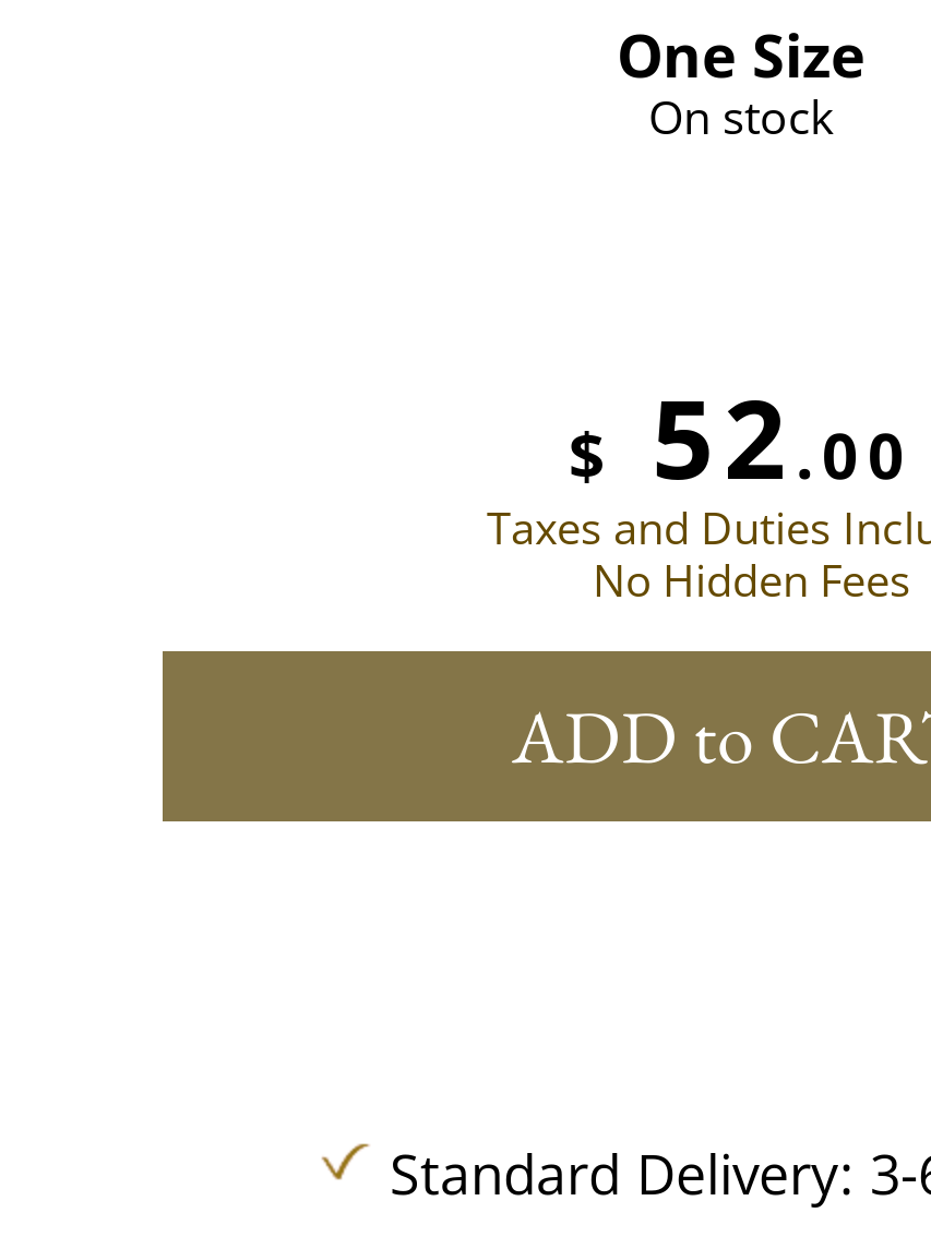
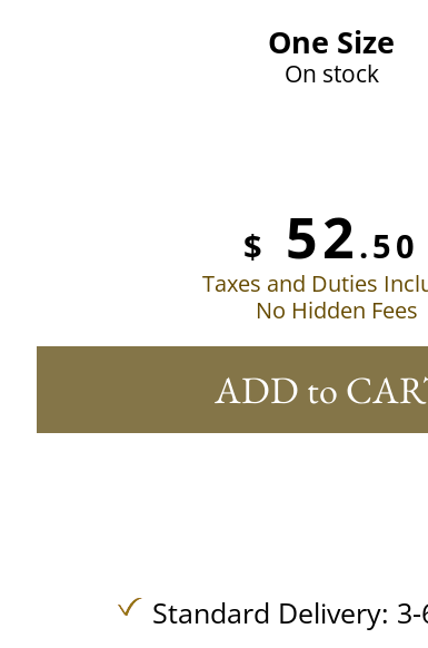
- $52.00
+ $52.50
